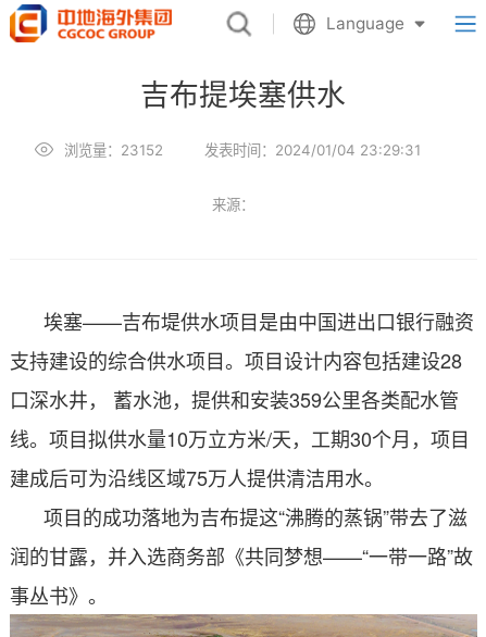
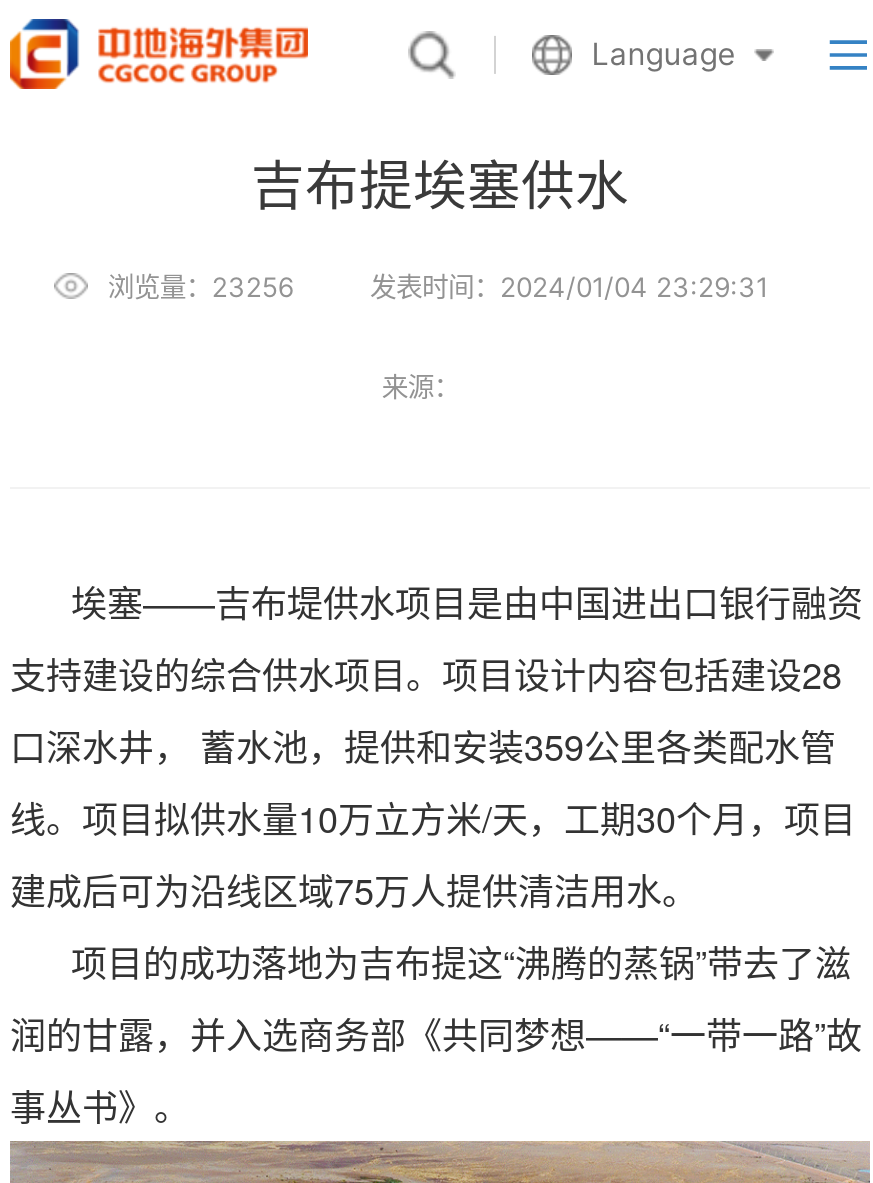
- 浏览量：23152
+ 浏览量：23256
